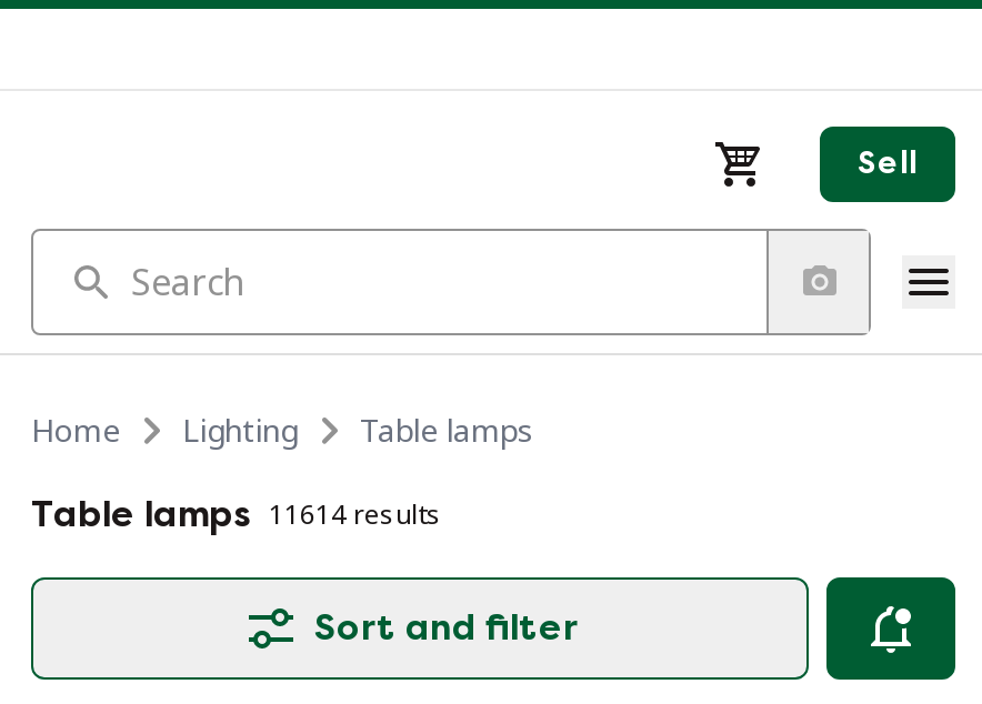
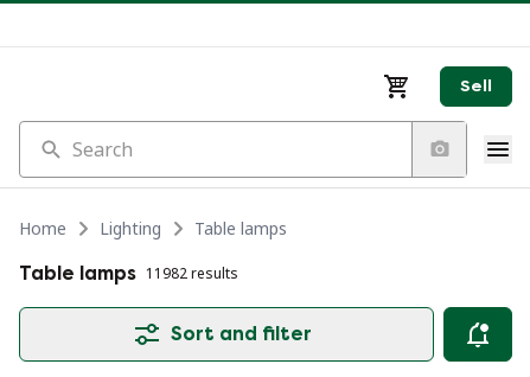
- Table lamps 11614 results
+ Table lamps 11982 results
